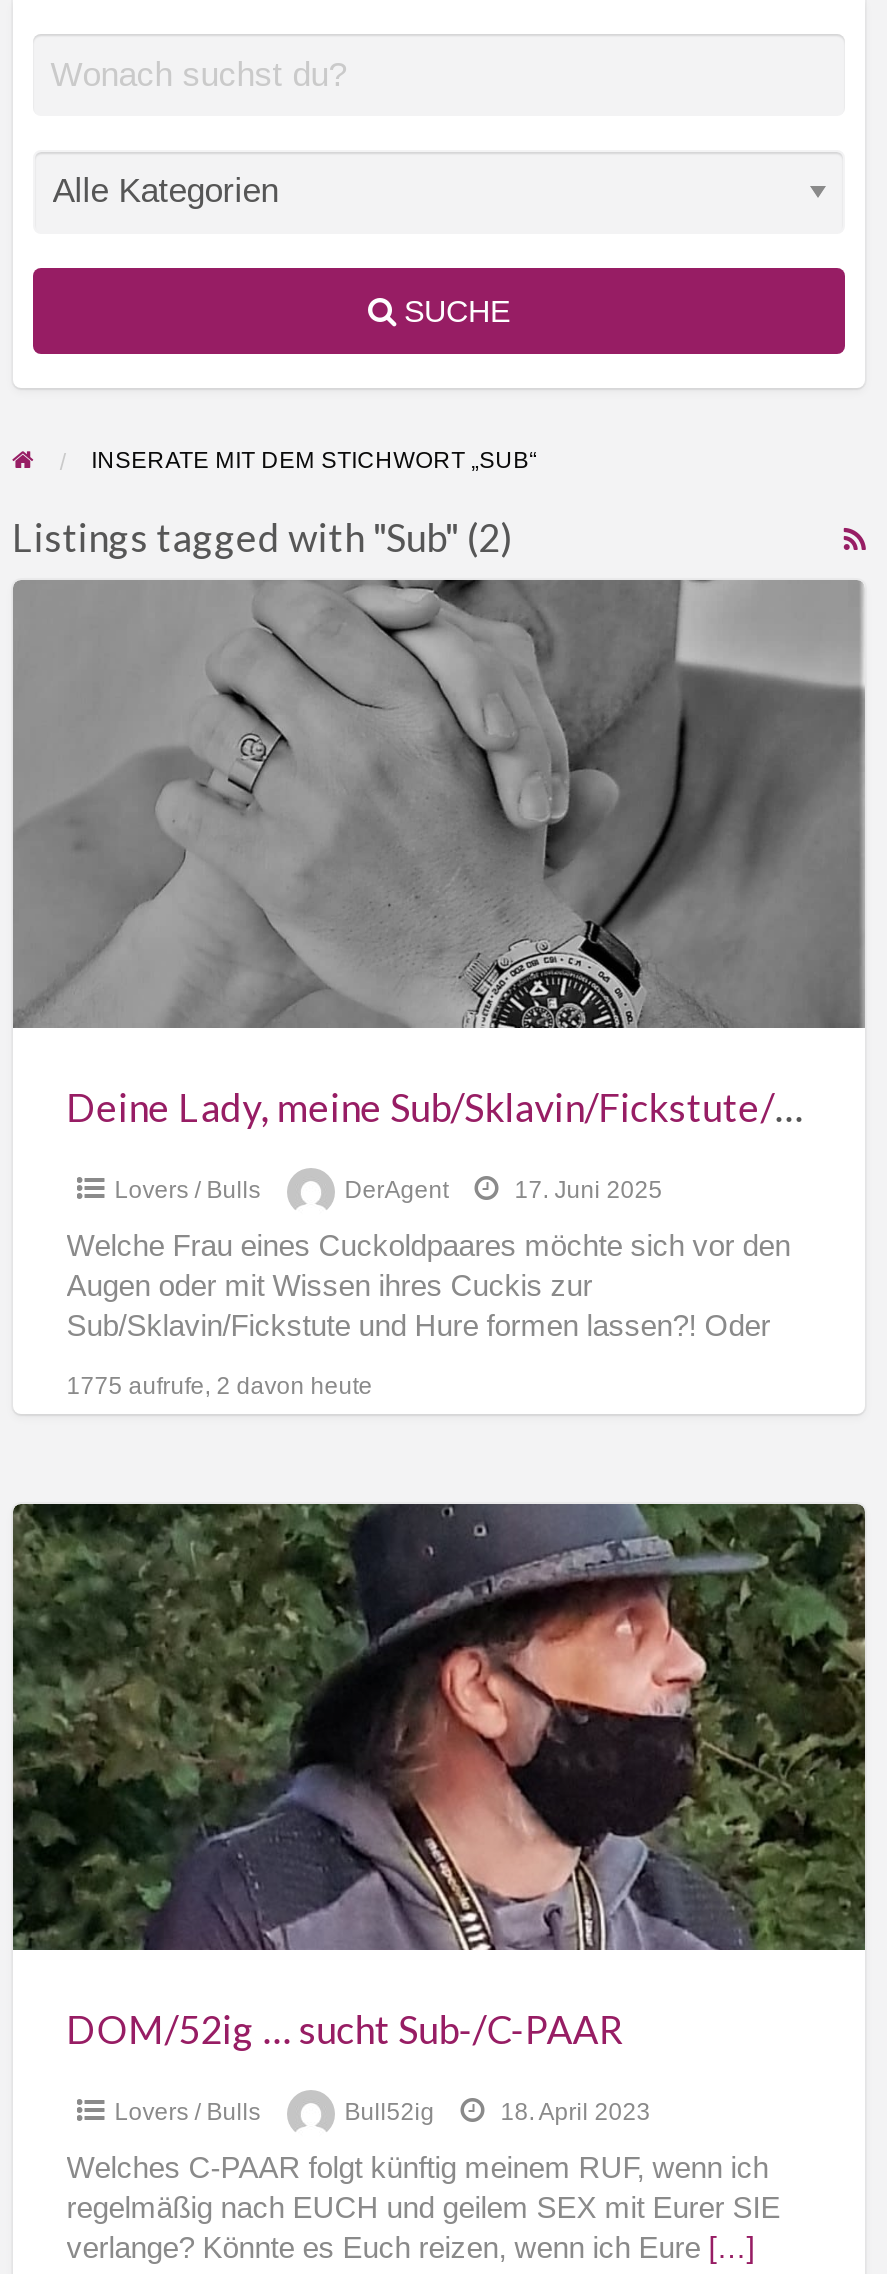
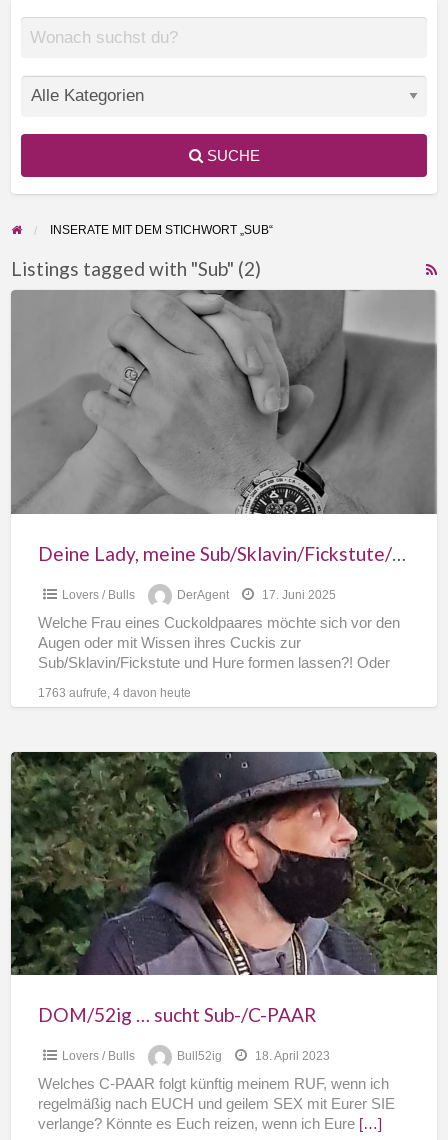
- 1775 aufrufe, 2 davon heute
+ 1763 aufrufe, 4 davon heute
